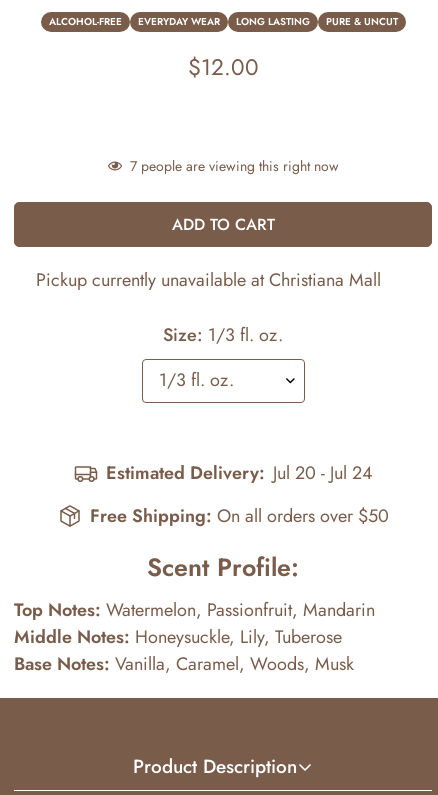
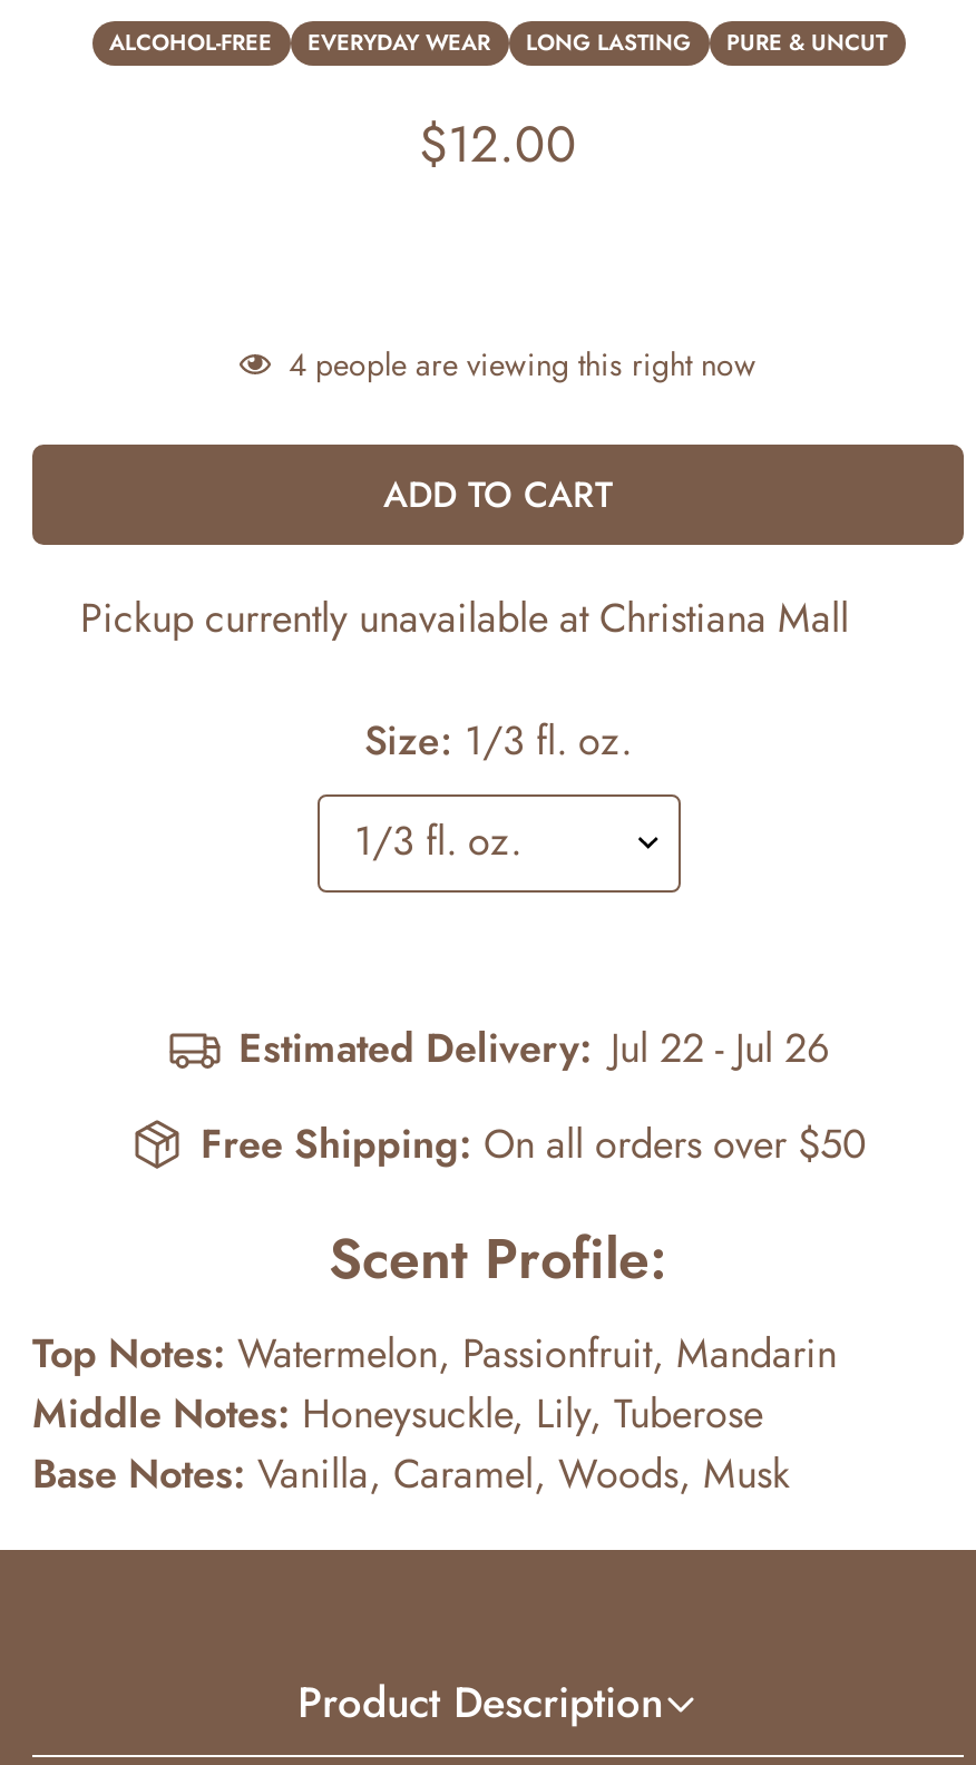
- 7 people are viewing this right now
+ 4 people are viewing this right now

- Estimated Delivery: Jul 20 - Jul 24
+ Estimated Delivery: Jul 22 - Jul 26
